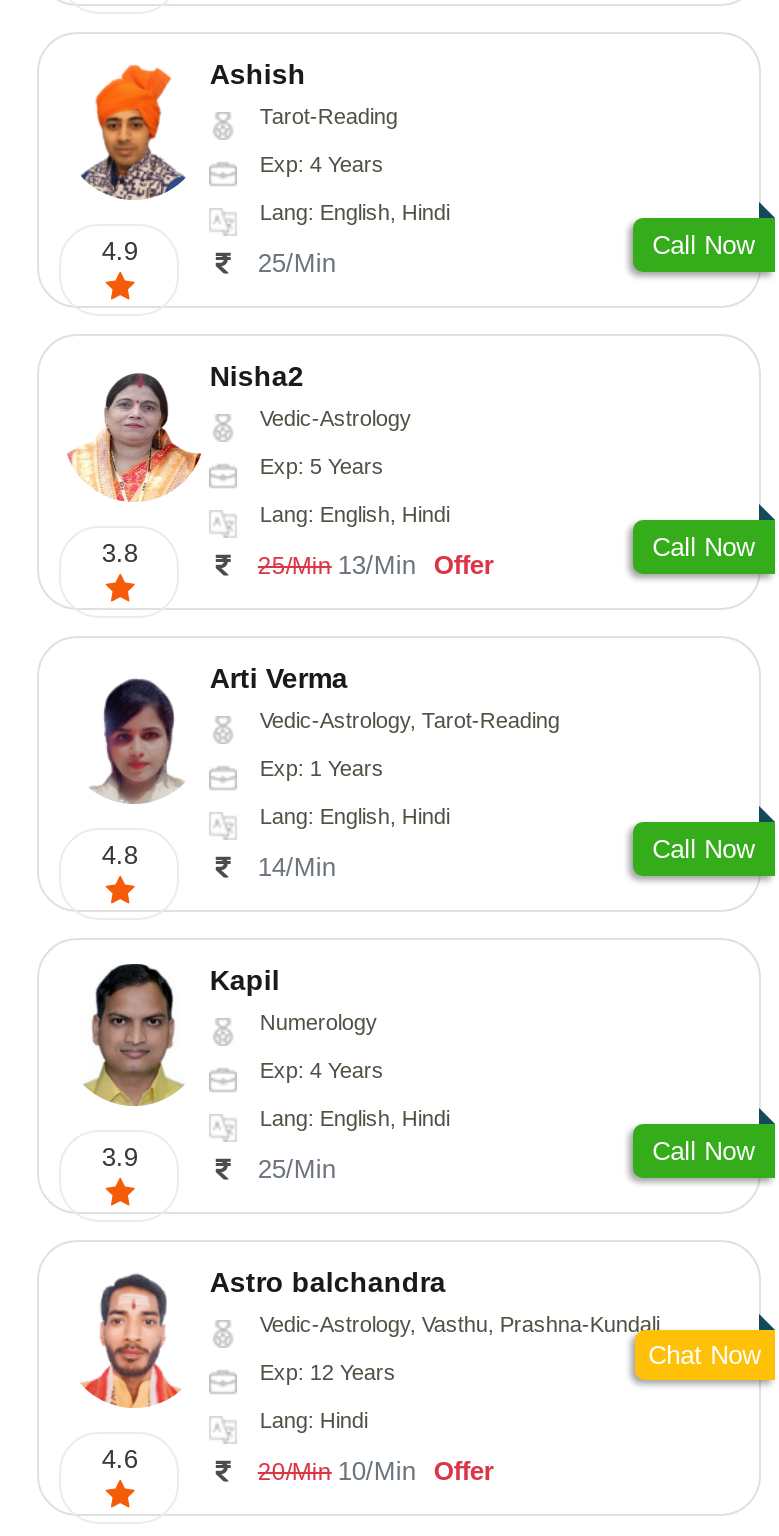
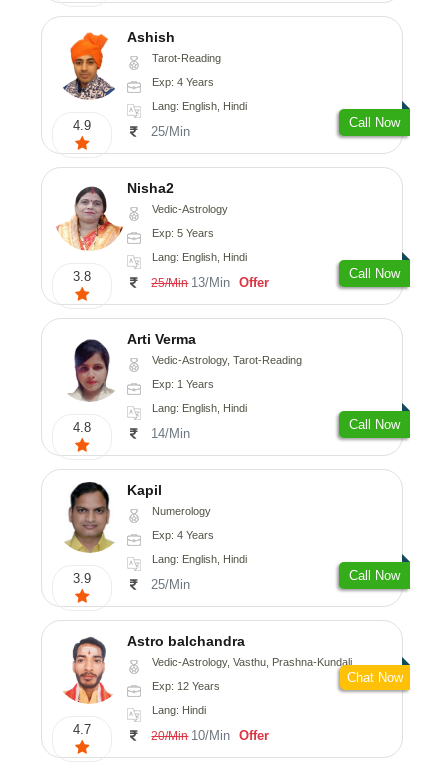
- 4.6
+ 4.7
